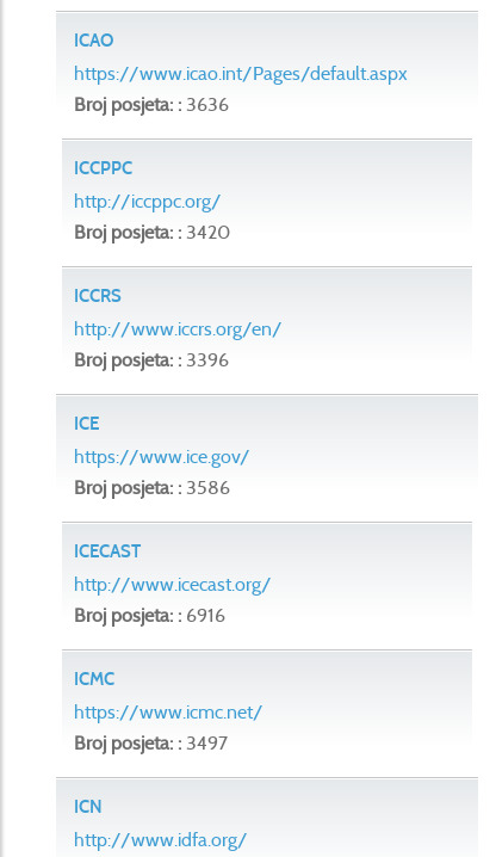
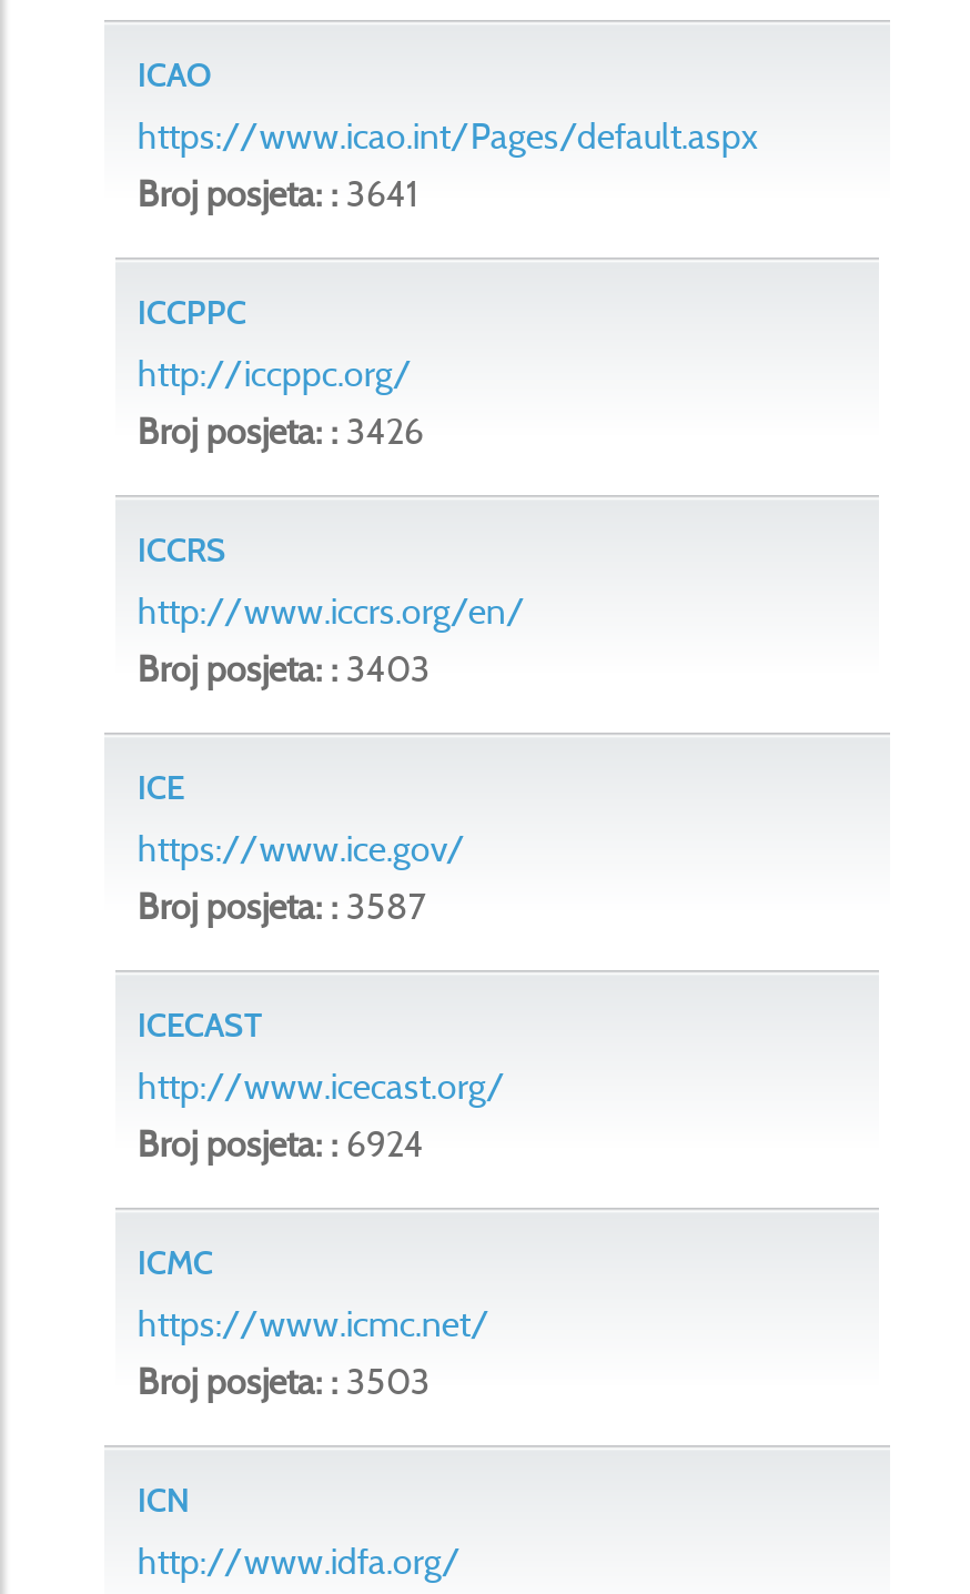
- Broj posjeta: : 3636
+ Broj posjeta: : 3641

- Broj posjeta: : 3420
+ Broj posjeta: : 3426

- Broj posjeta: : 3396
+ Broj posjeta: : 3403

- Broj posjeta: : 3586
+ Broj posjeta: : 3587

- Broj posjeta: : 6916
+ Broj posjeta: : 6924

- Broj posjeta: : 3497
+ Broj posjeta: : 3503
